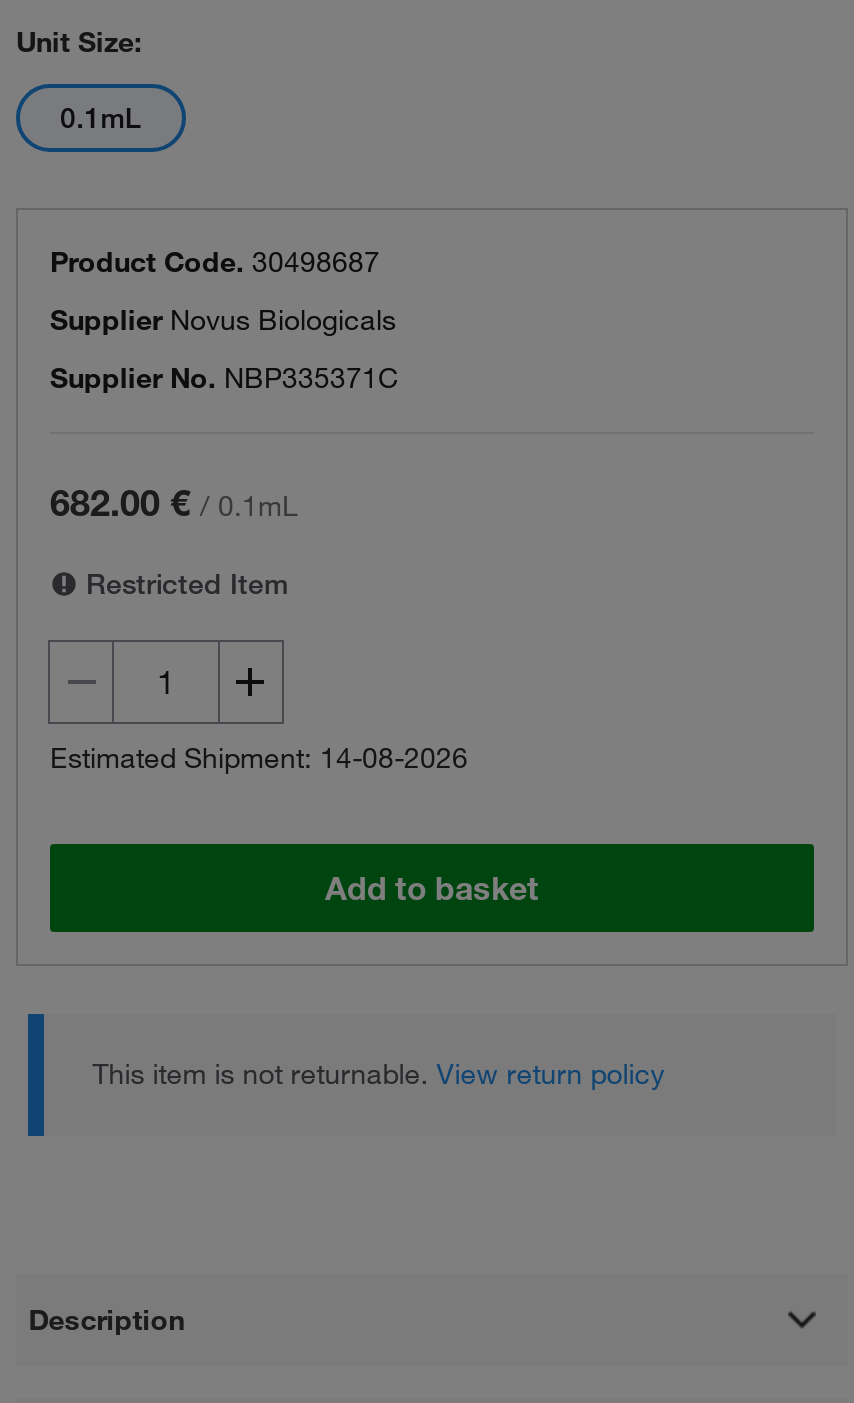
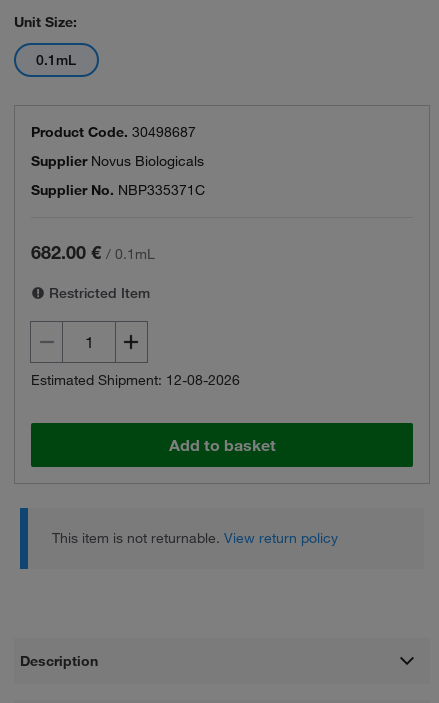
- Estimated Shipment: 14-08-2026
+ Estimated Shipment: 12-08-2026
